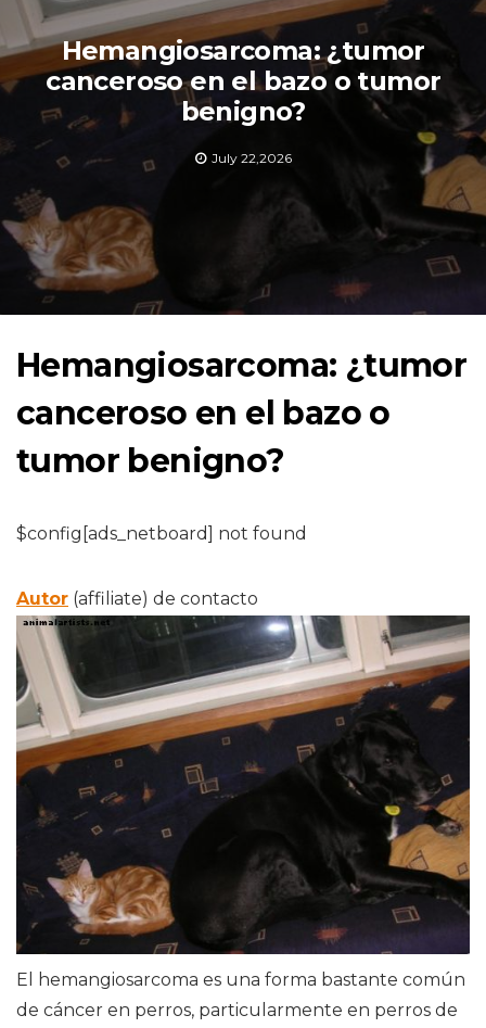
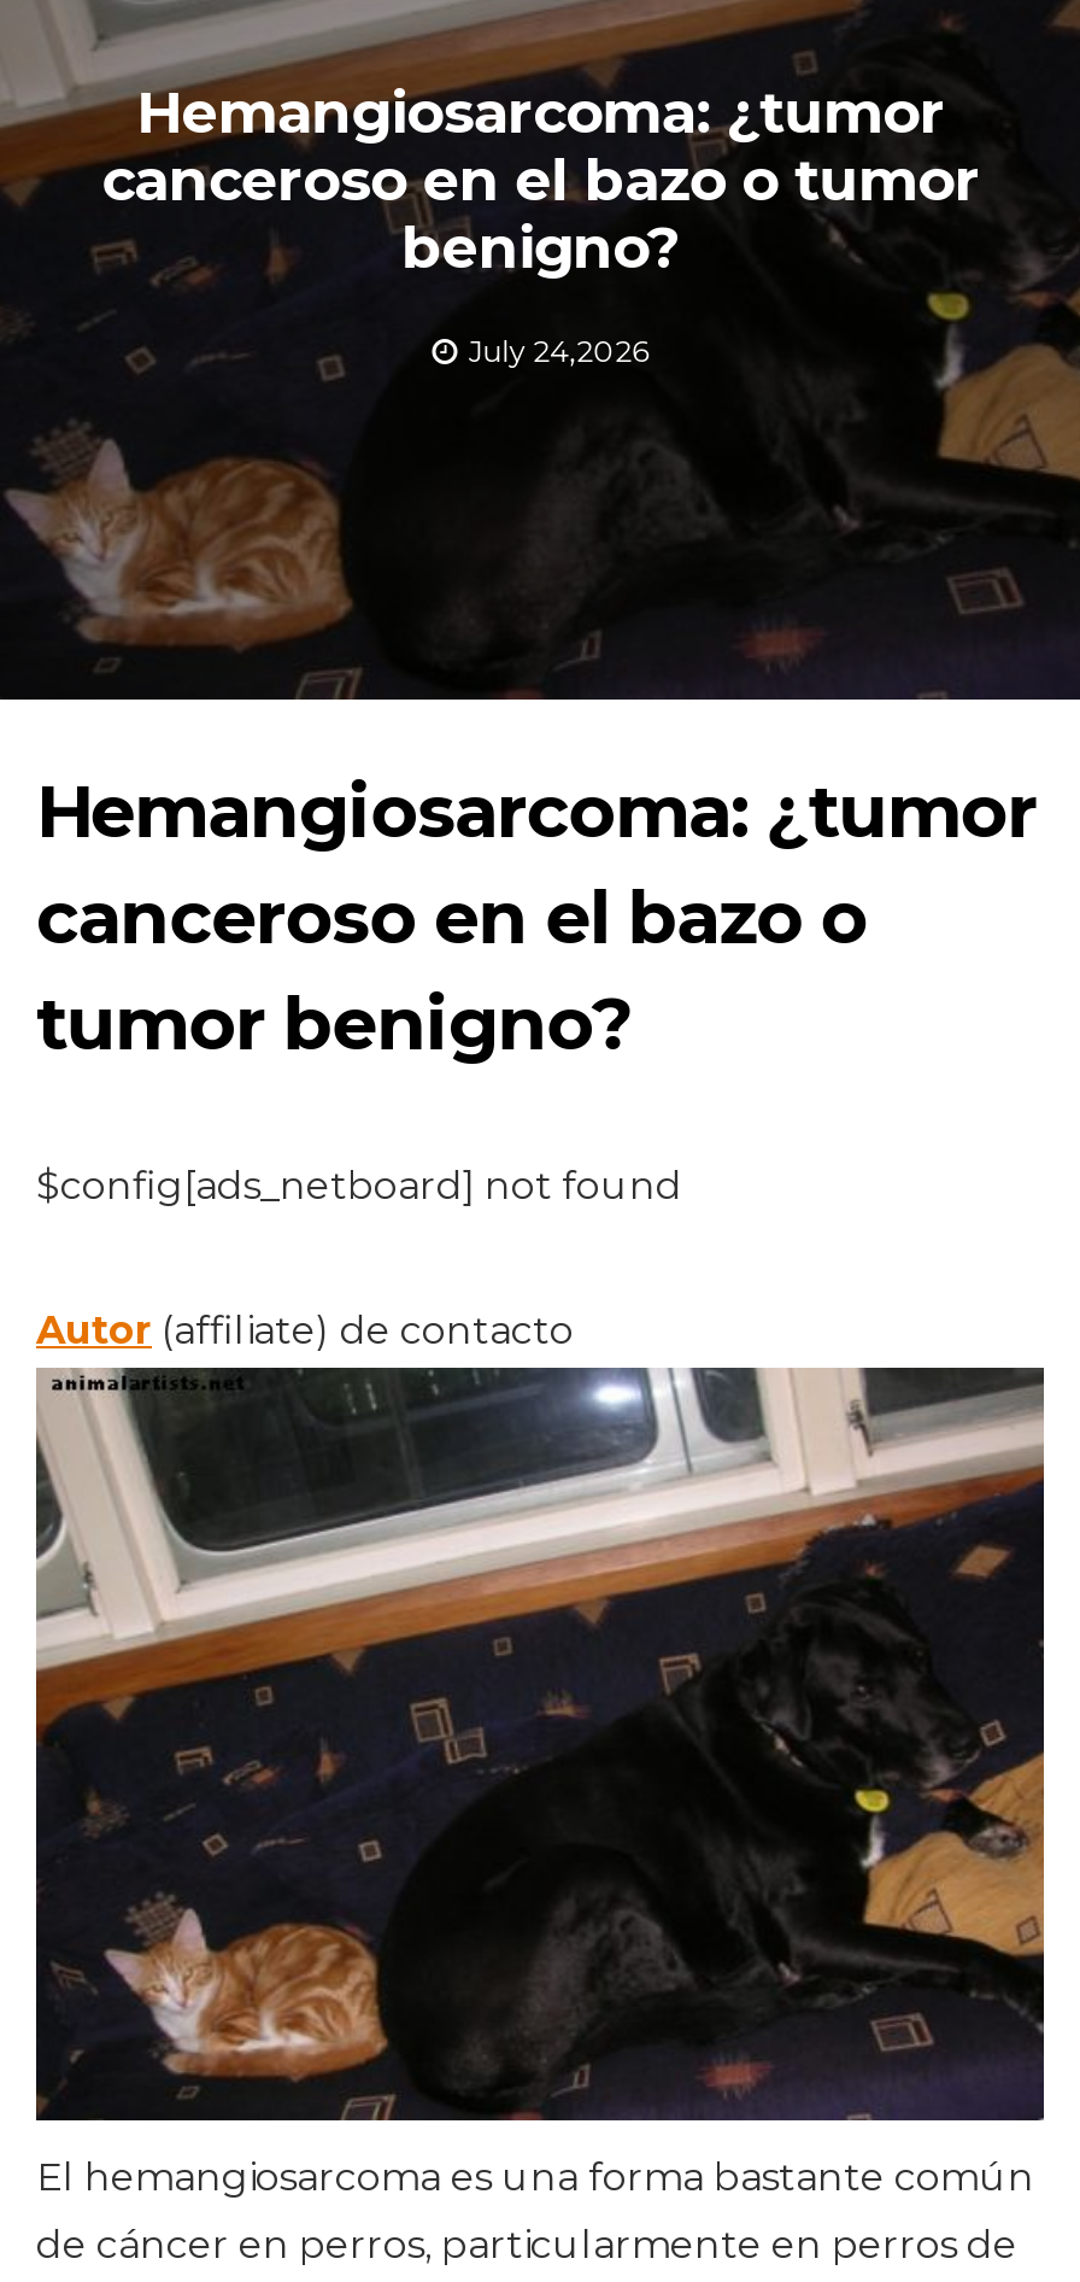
- July 22,2026
+ July 24,2026
